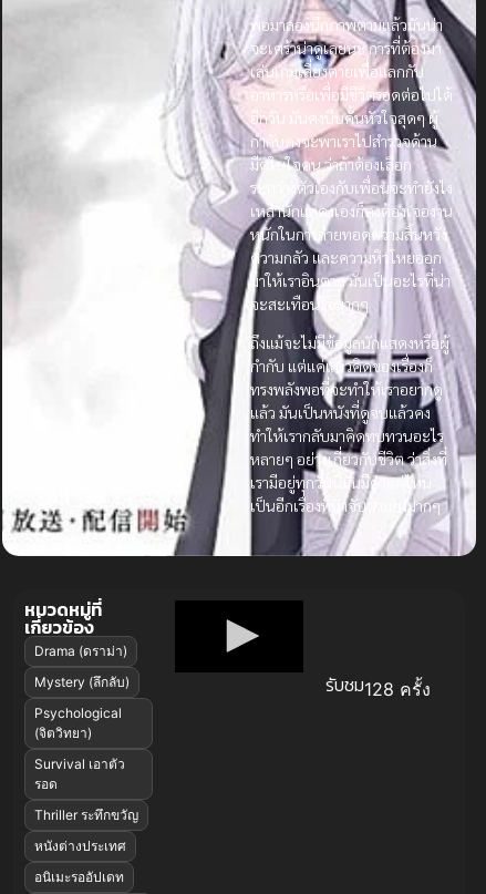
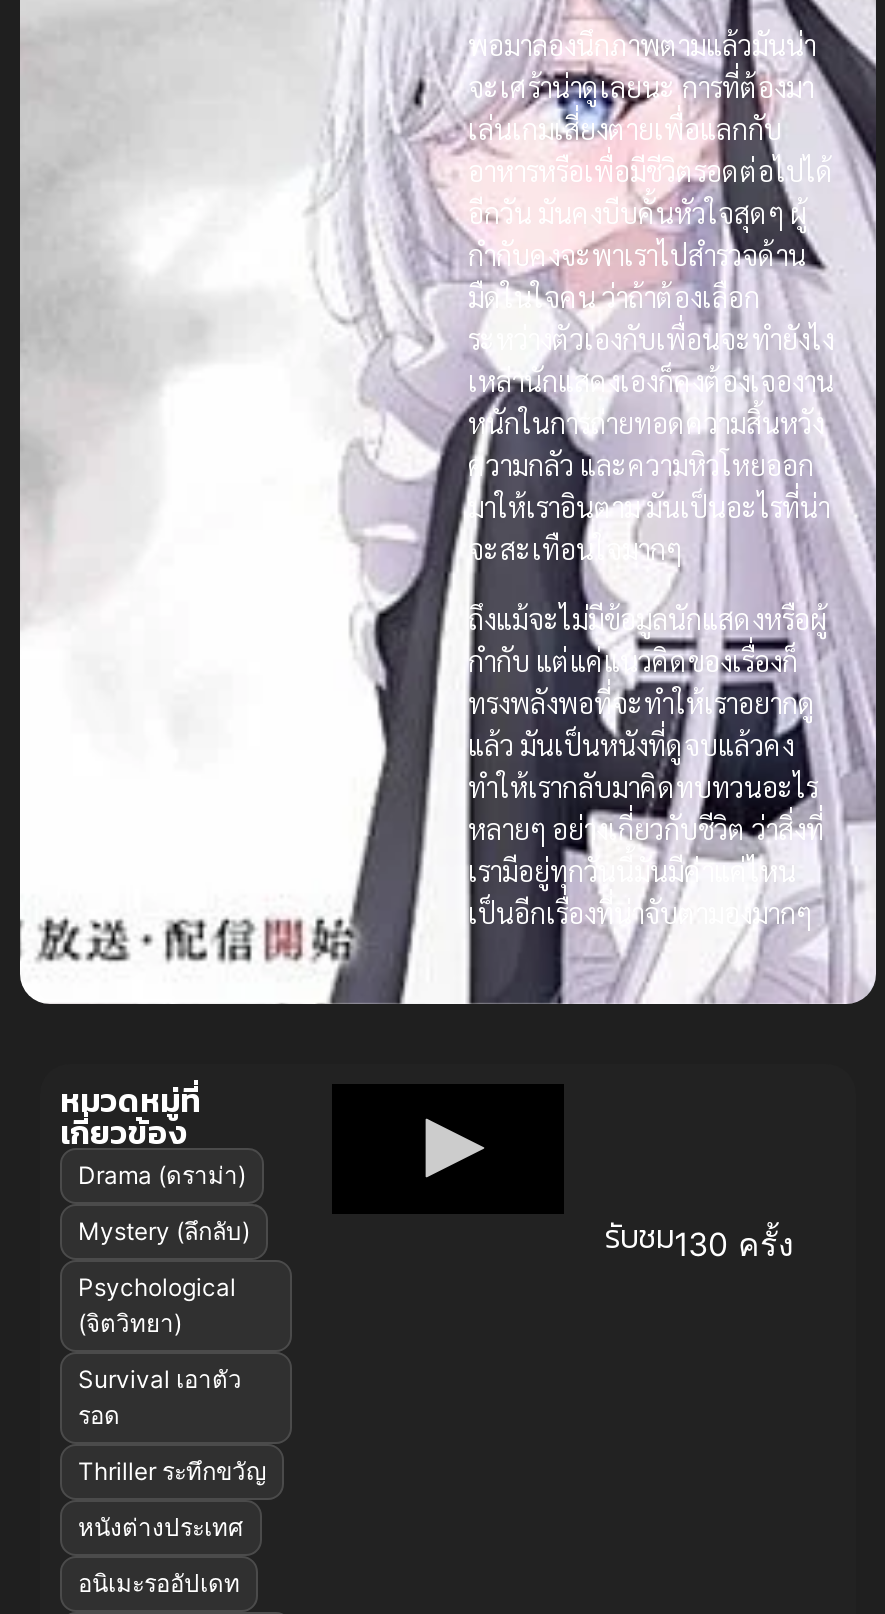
- รับชม128 ครั้ง
+ รับชม130 ครั้ง
